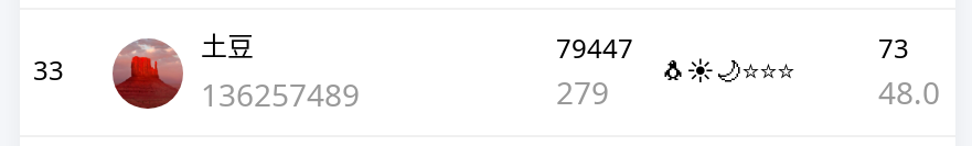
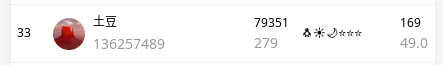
- 79447
+ 79351

- 73
+ 169

- 48.0
+ 49.0
